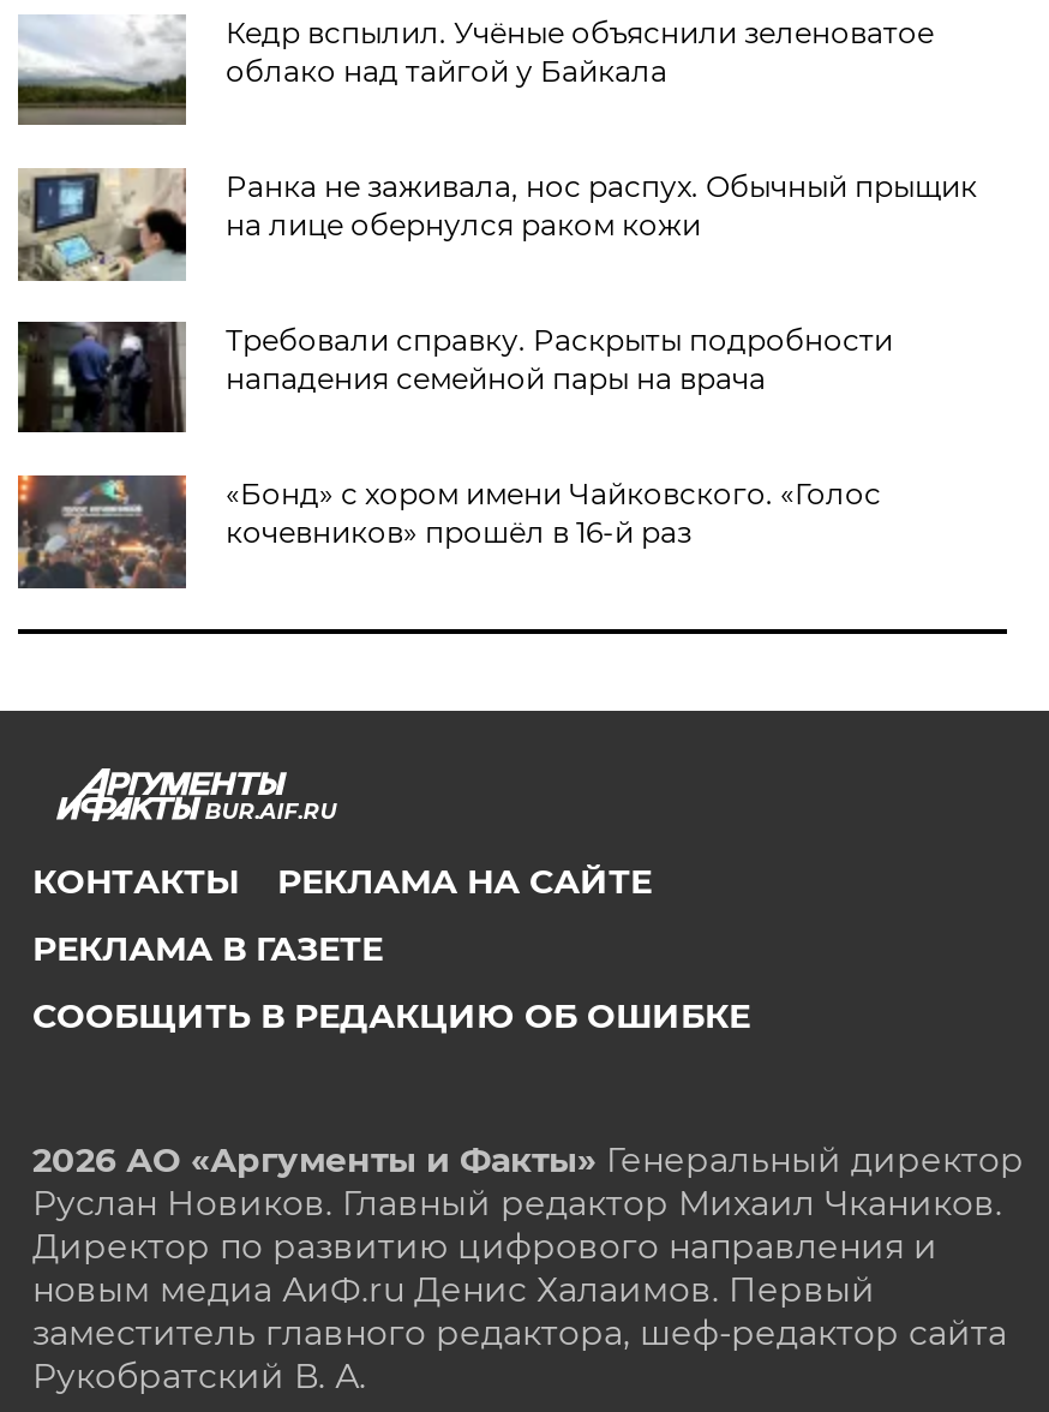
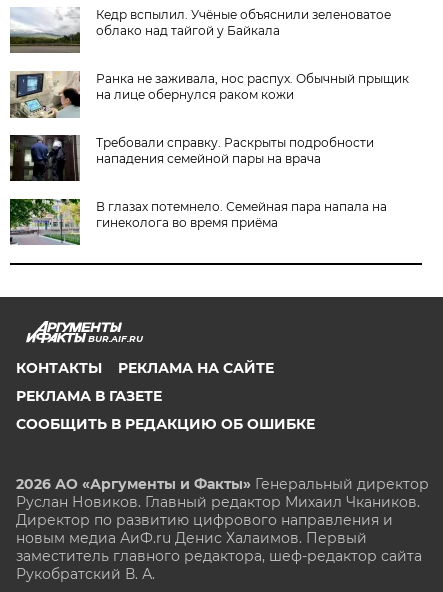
- [image]
- «Бонд» с хором имени Чайковского. «Голос
- кочевников» прошёл в 16-й раз
+ [image]
+ В глазах потемнело. Семейная пара напала на
+ гинеколога во время приёма
